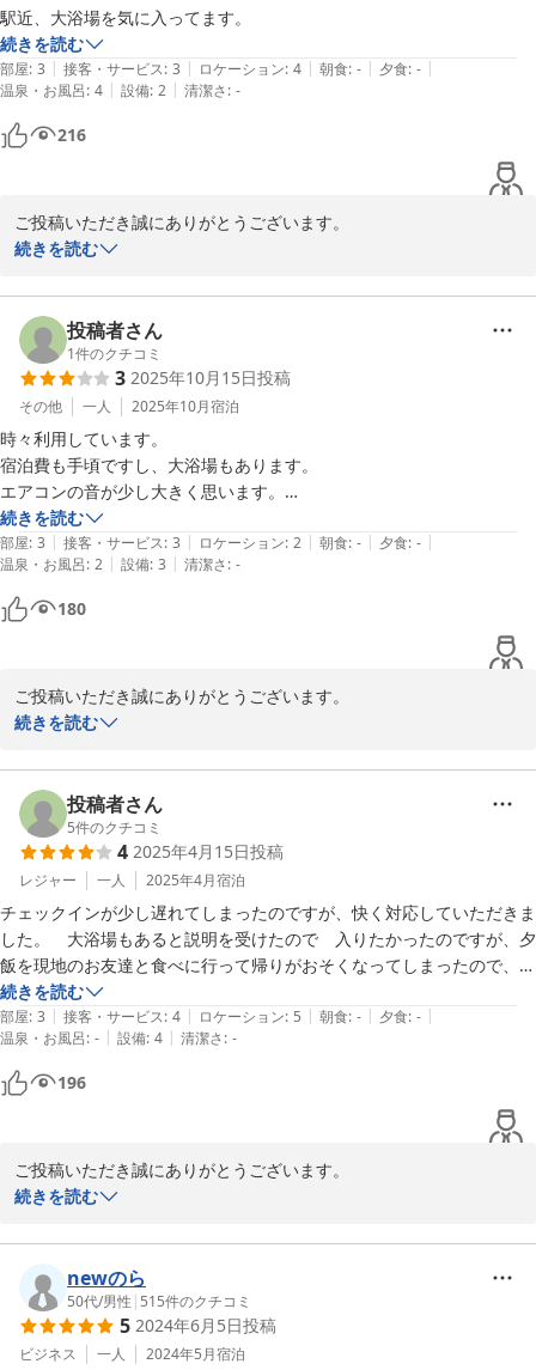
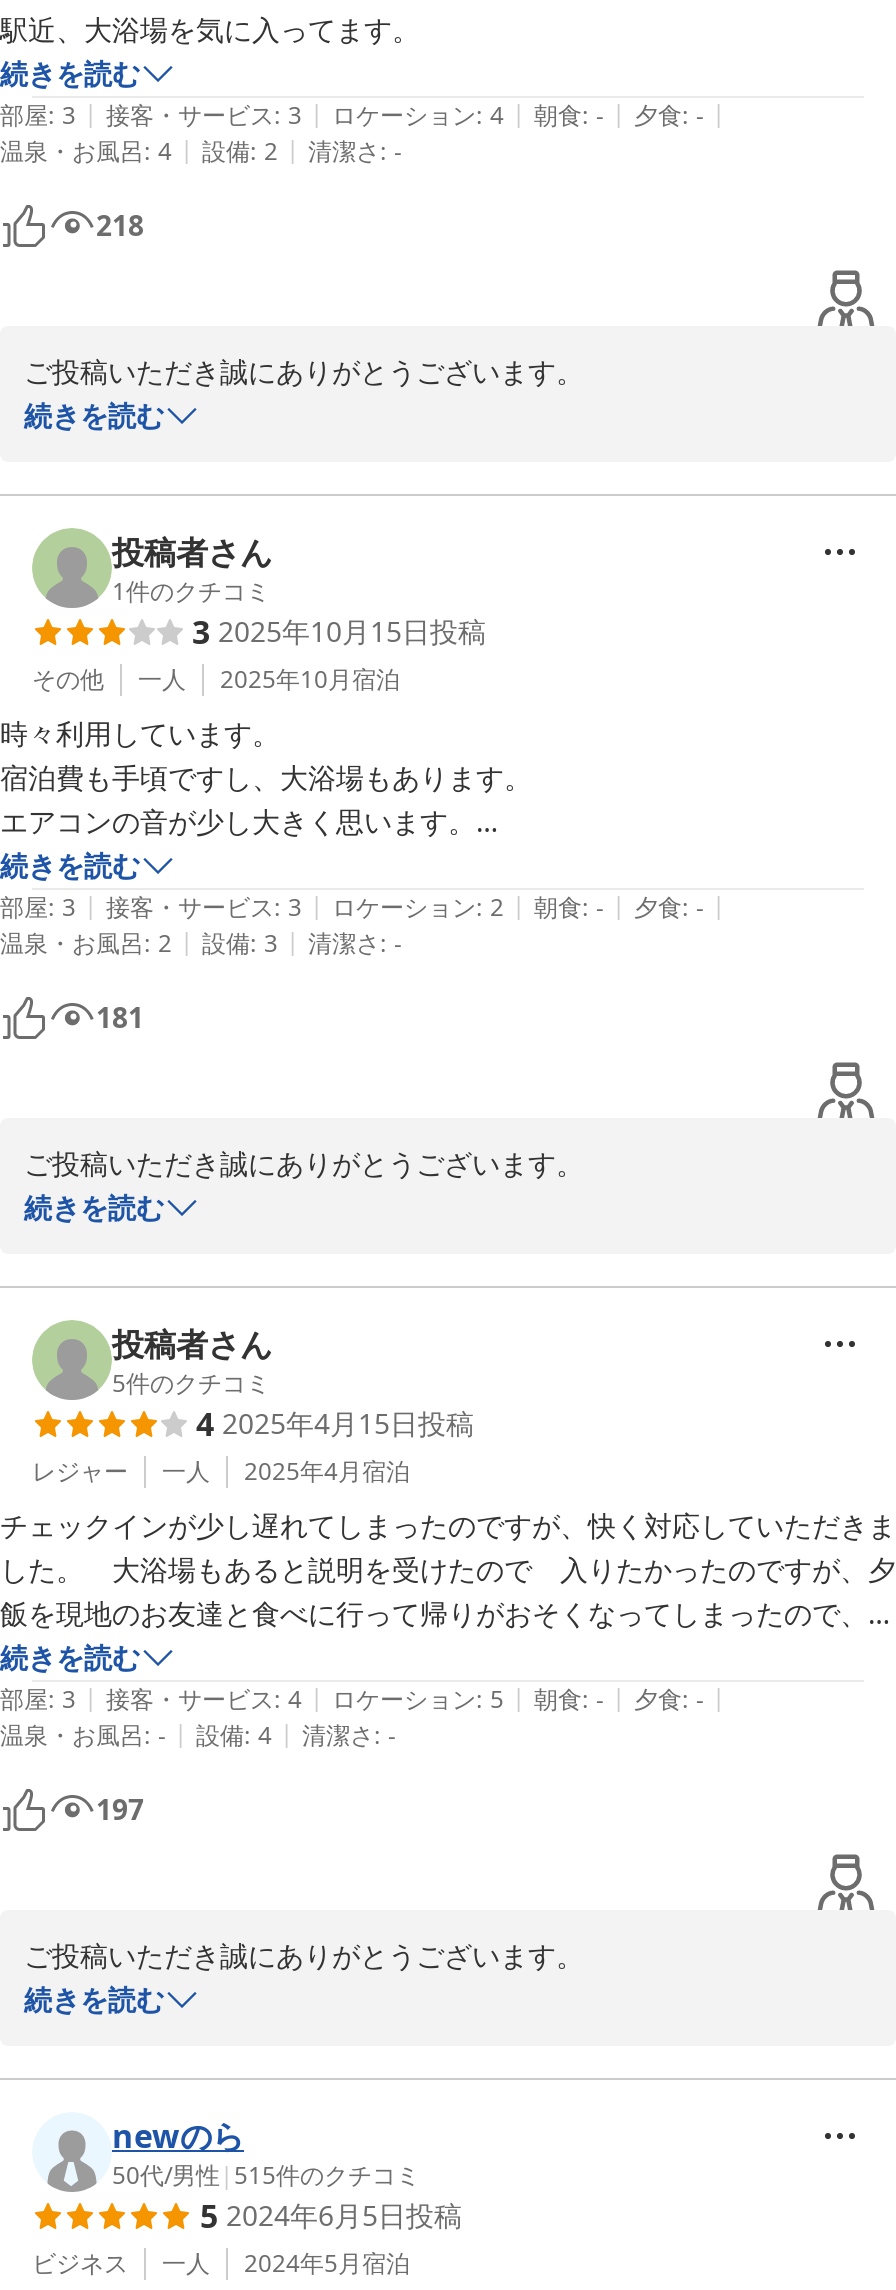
- 216
+ 218

- 180
+ 181

- 196
+ 197
